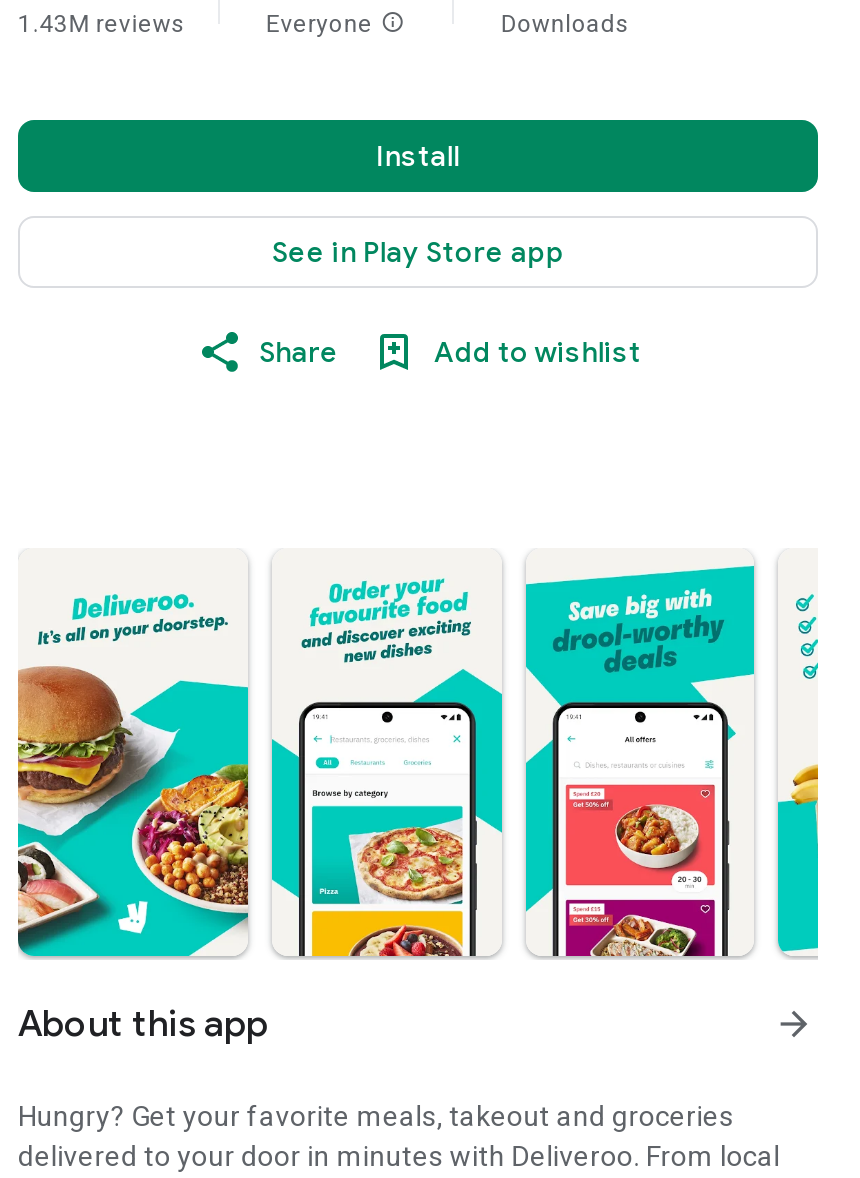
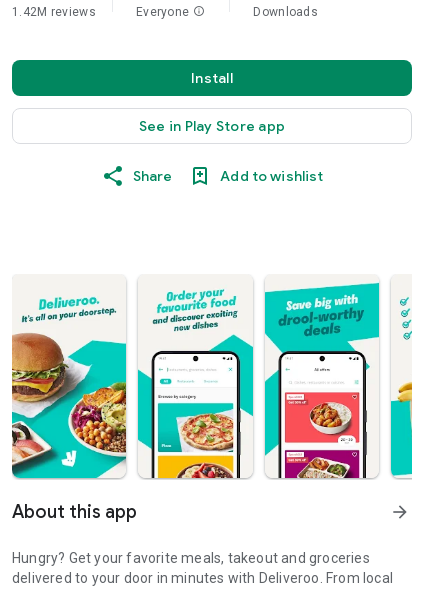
- 1.43M reviews
+ 1.42M reviews
